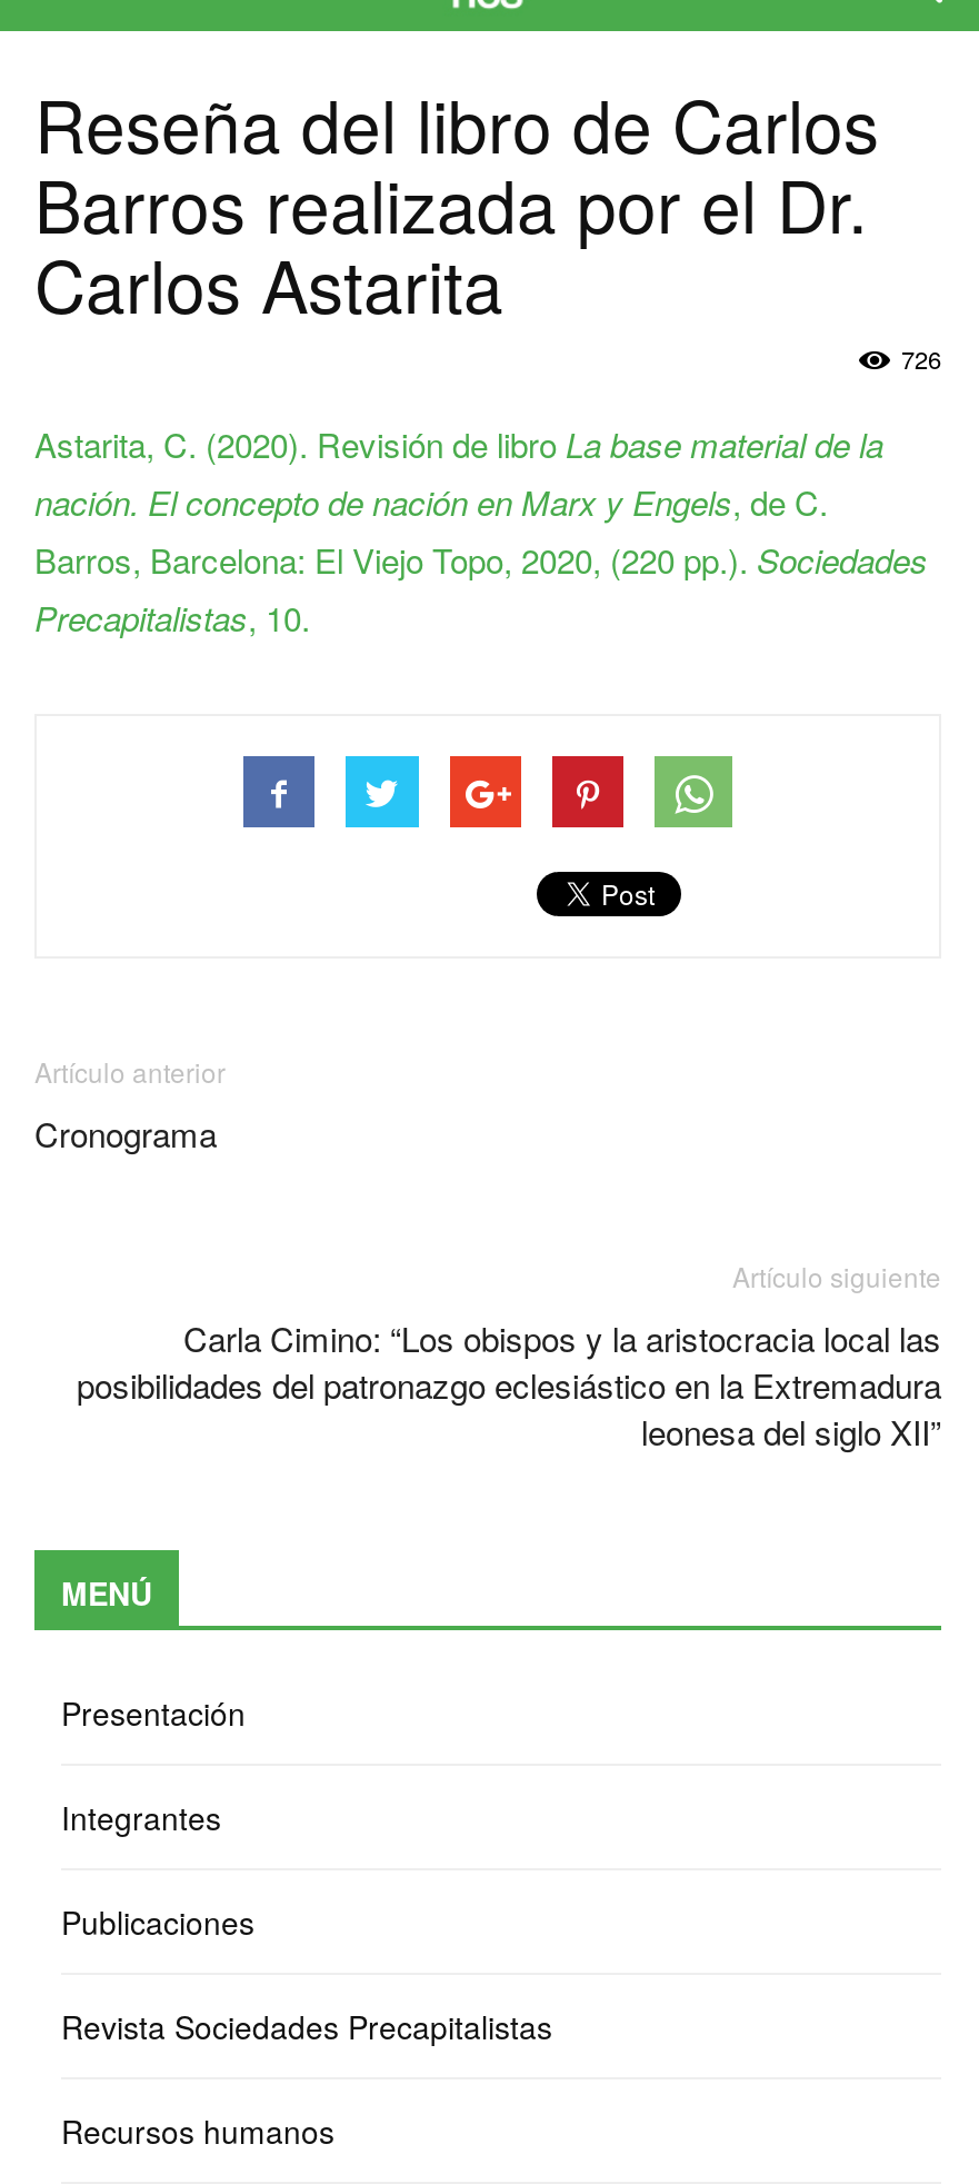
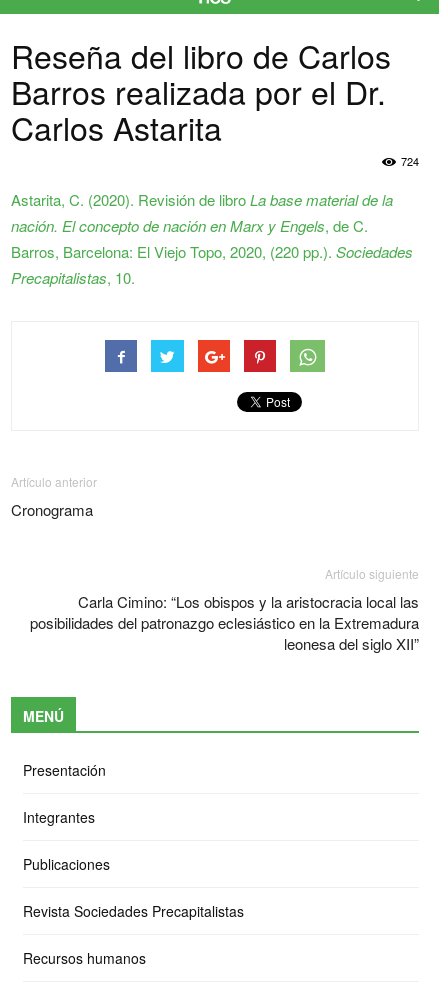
- 726
+ 724
